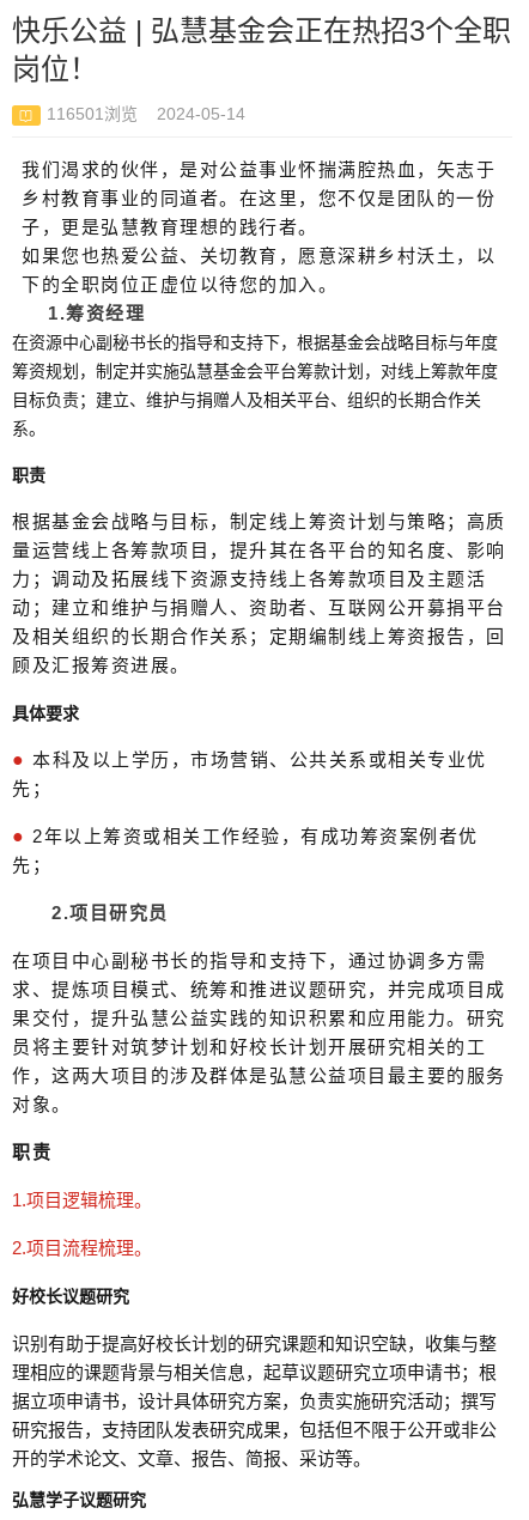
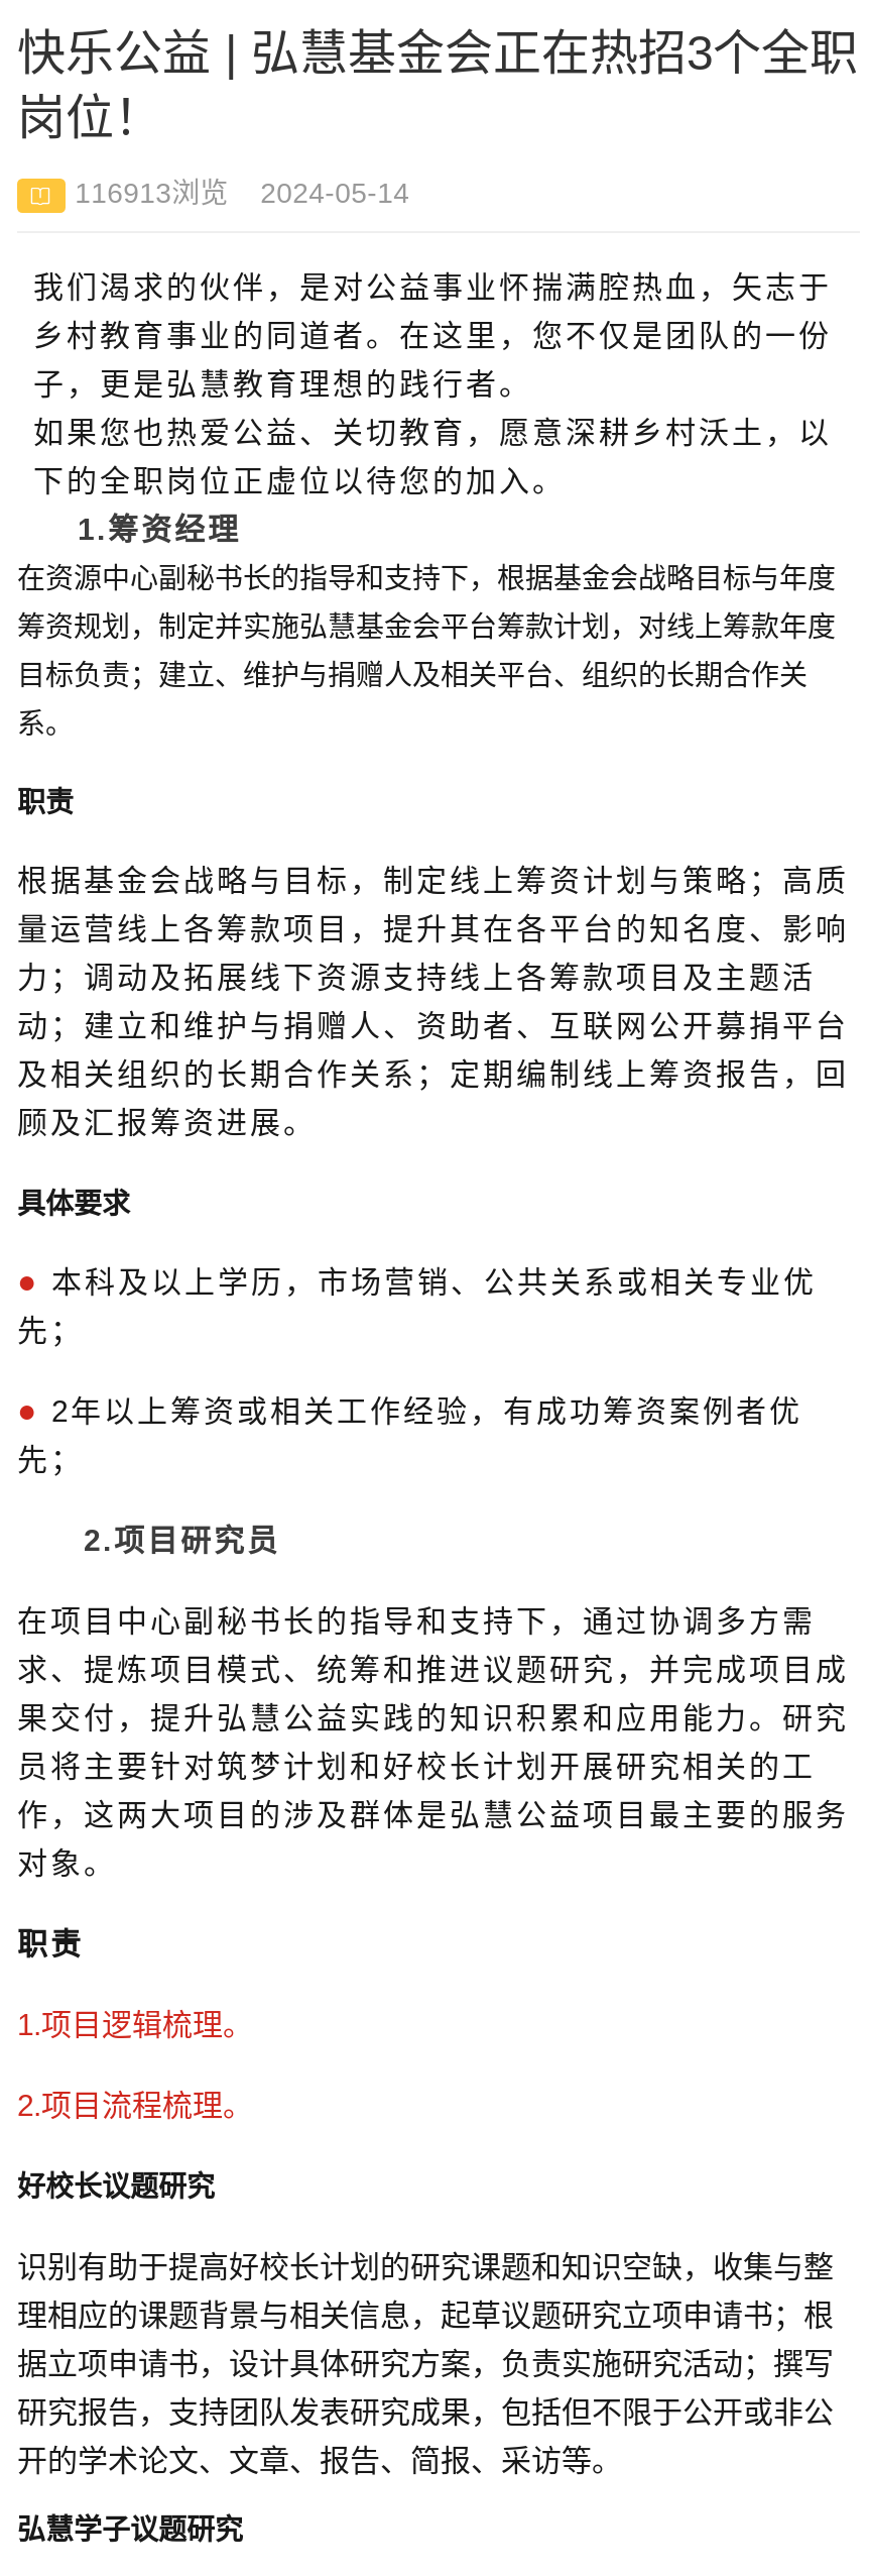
- 116501浏览 2024-05-14
+ 116913浏览 2024-05-14
